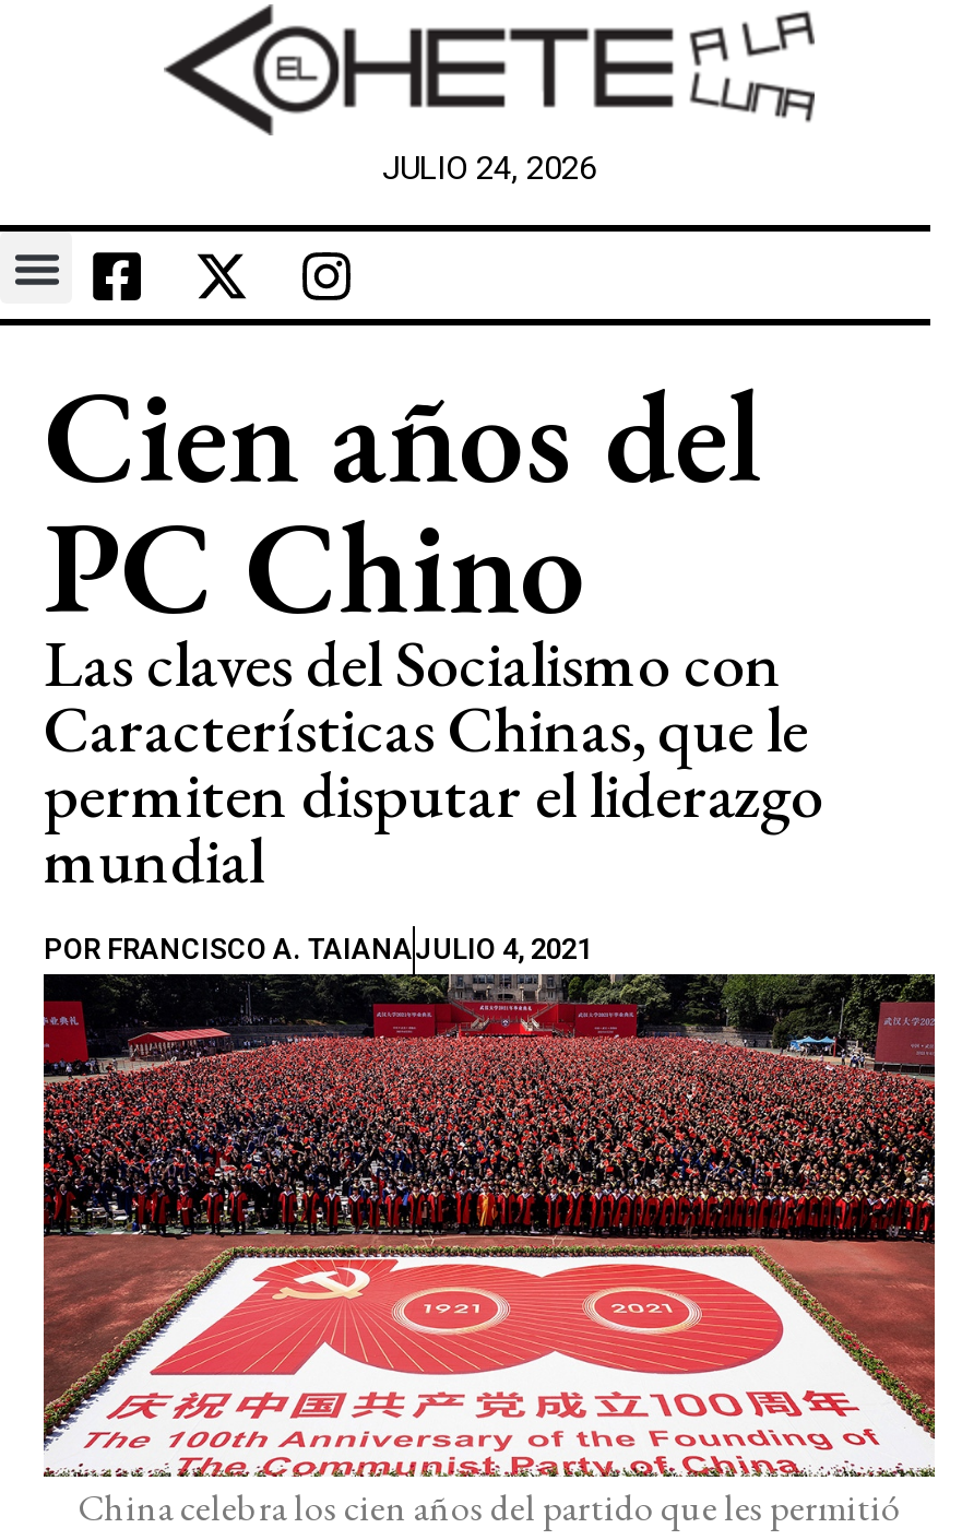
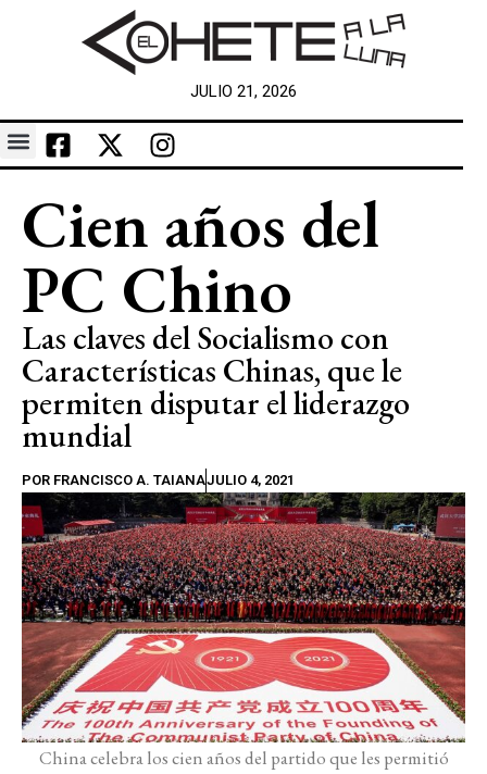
- JULIO 24, 2026
+ JULIO 21, 2026
